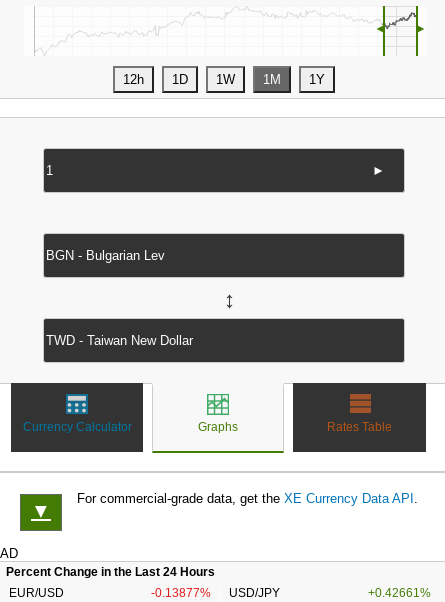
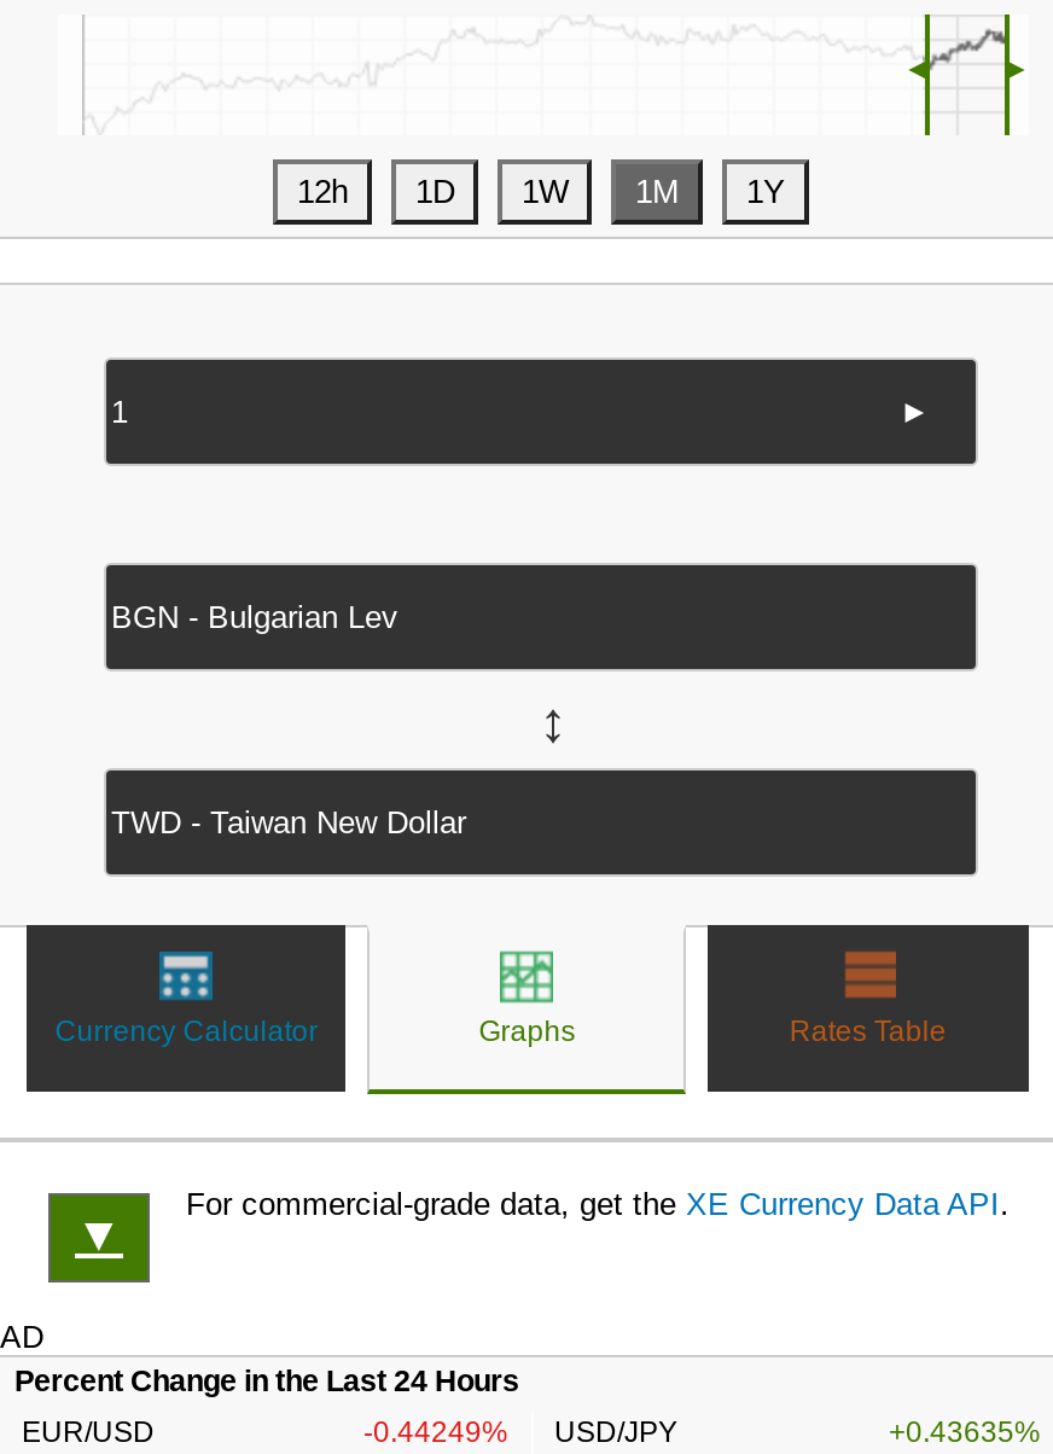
- -0.13877% USD/JPY
+ -0.44249% USD/JPY

- +0.42661%
+ +0.43635%
